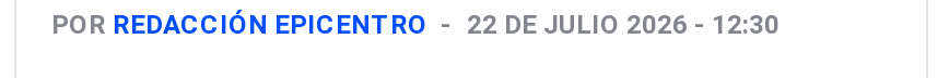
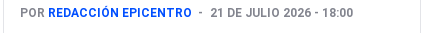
- POR REDACCIÓN EPICENTRO 22 DE JULIO 2026 - 12:30
+ POR REDACCIÓN EPICENTRO 21 DE JULIO 2026 - 18:00
